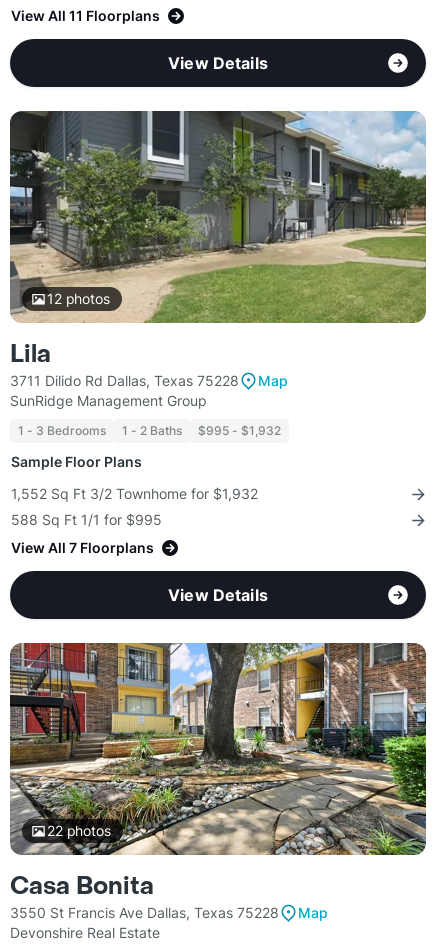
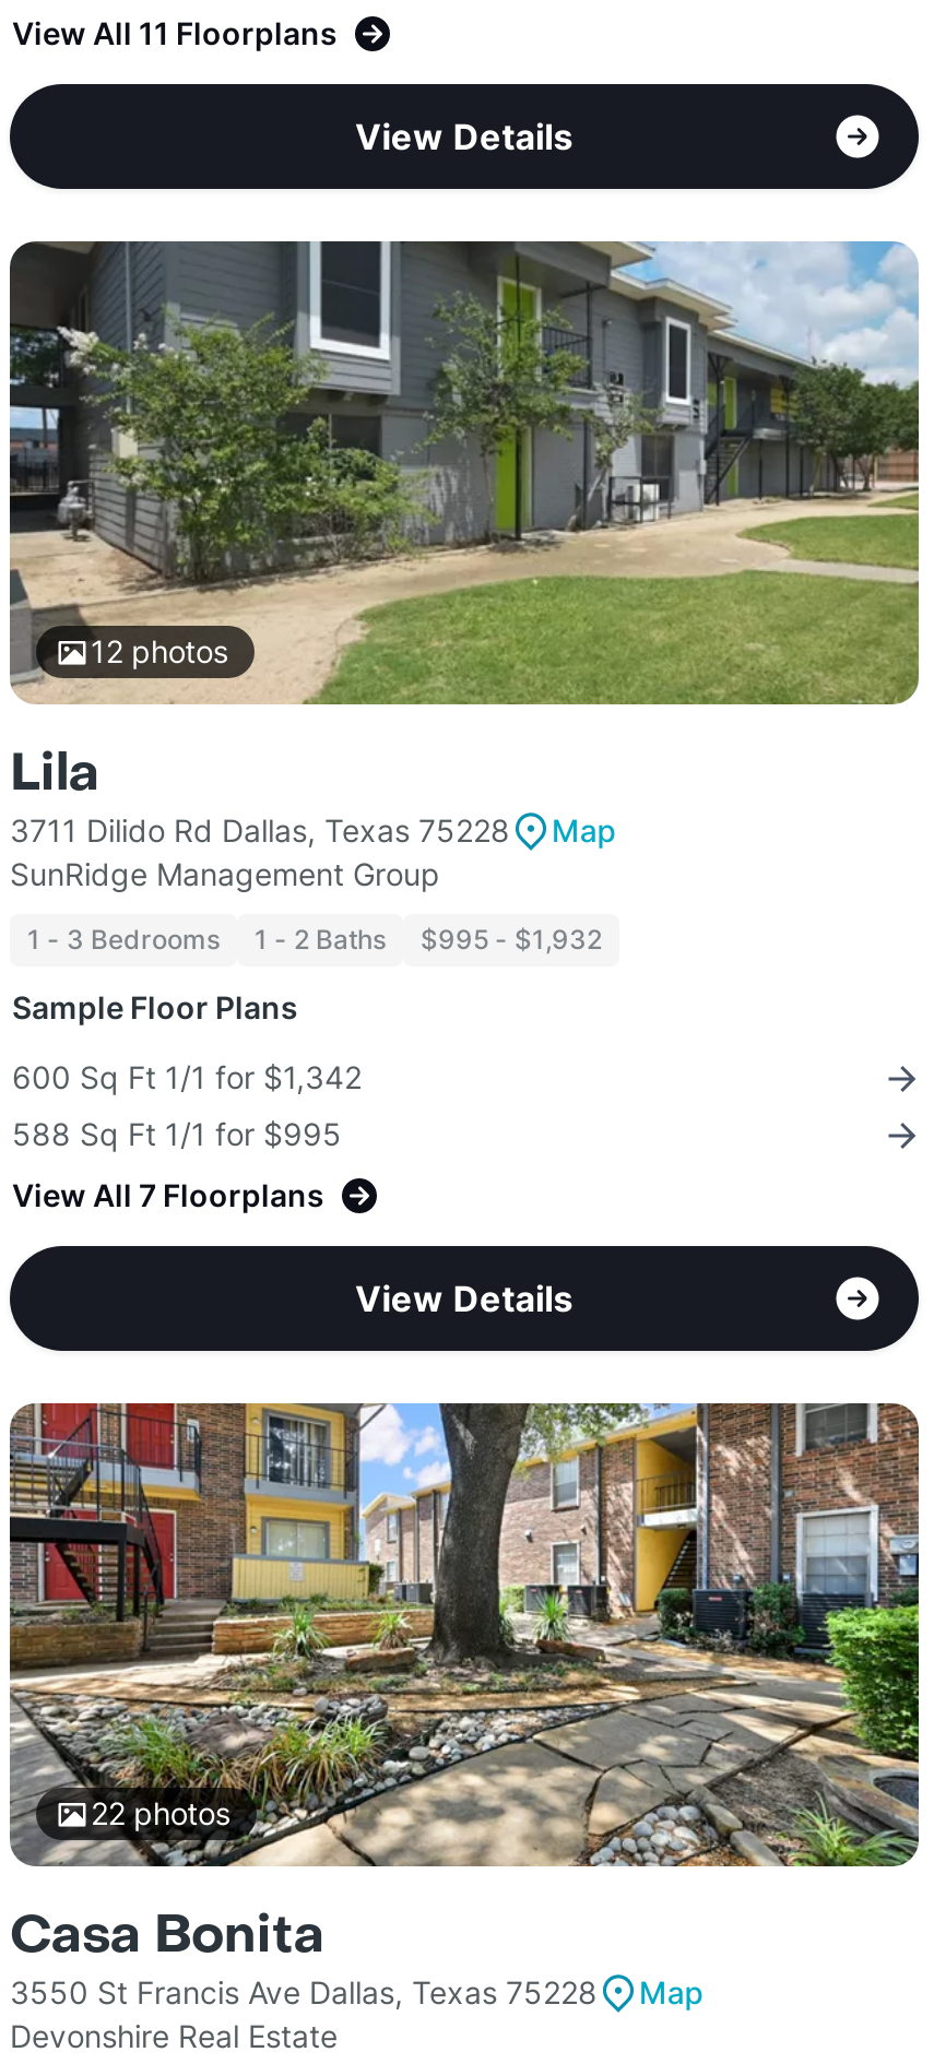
- 1,552 Sq Ft 3/2 Townhome for $1,932
+ 600 Sq Ft 1/1 for $1,342
